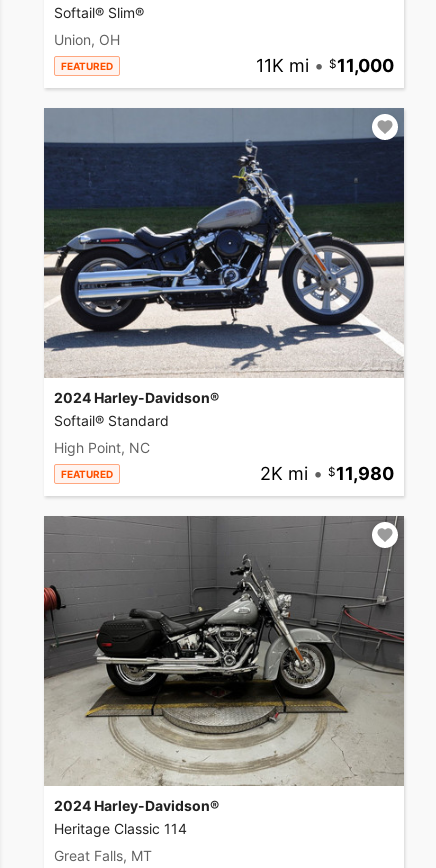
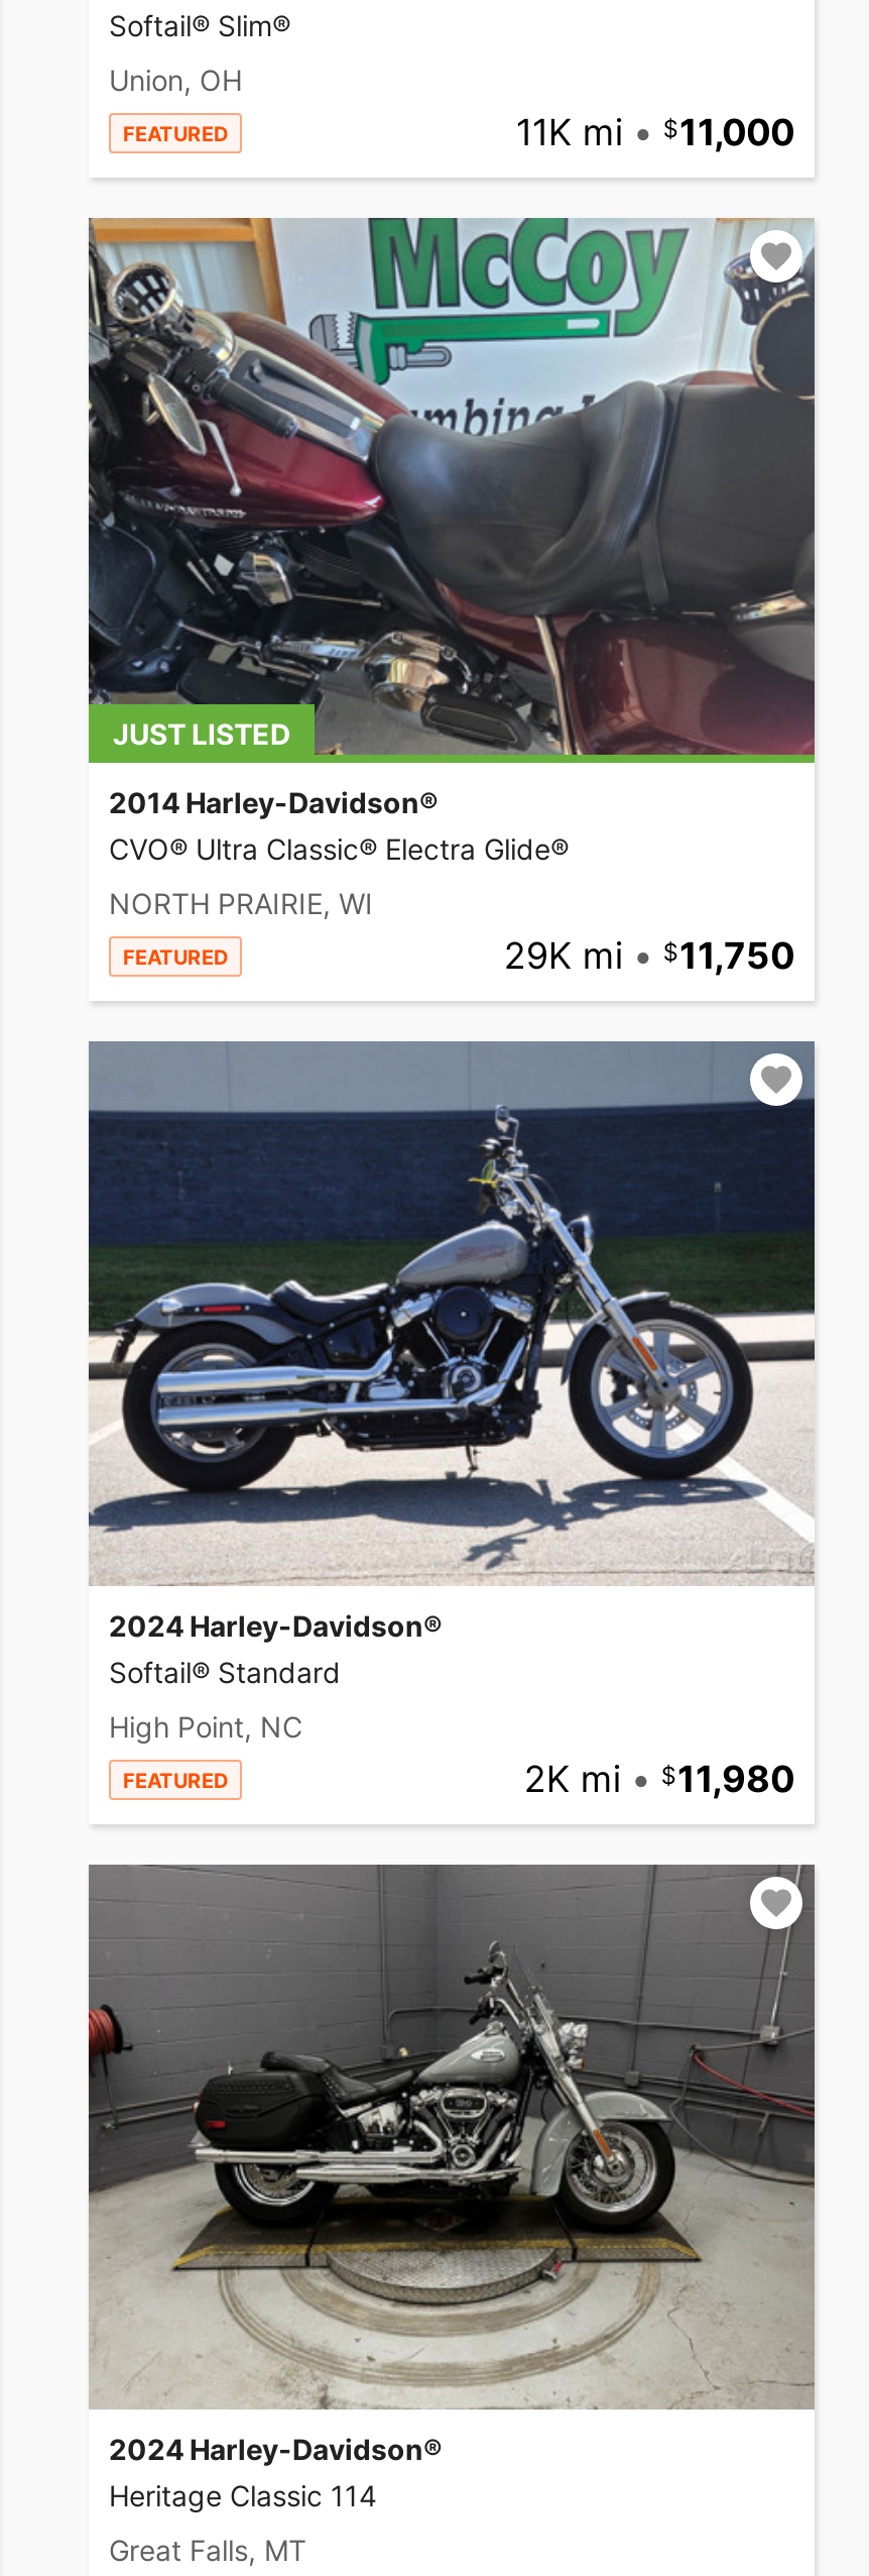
+ [image]
+ JUST LISTED
+ 2014 Harley-Davidson®
+ CVO® Ultra Classic® Electra Glide®
+ NORTH PRAIRIE, WI
+ FEATURED
+ 29K mi •
+ 11,750
